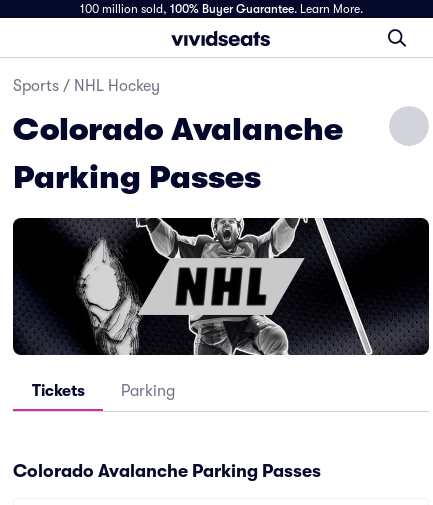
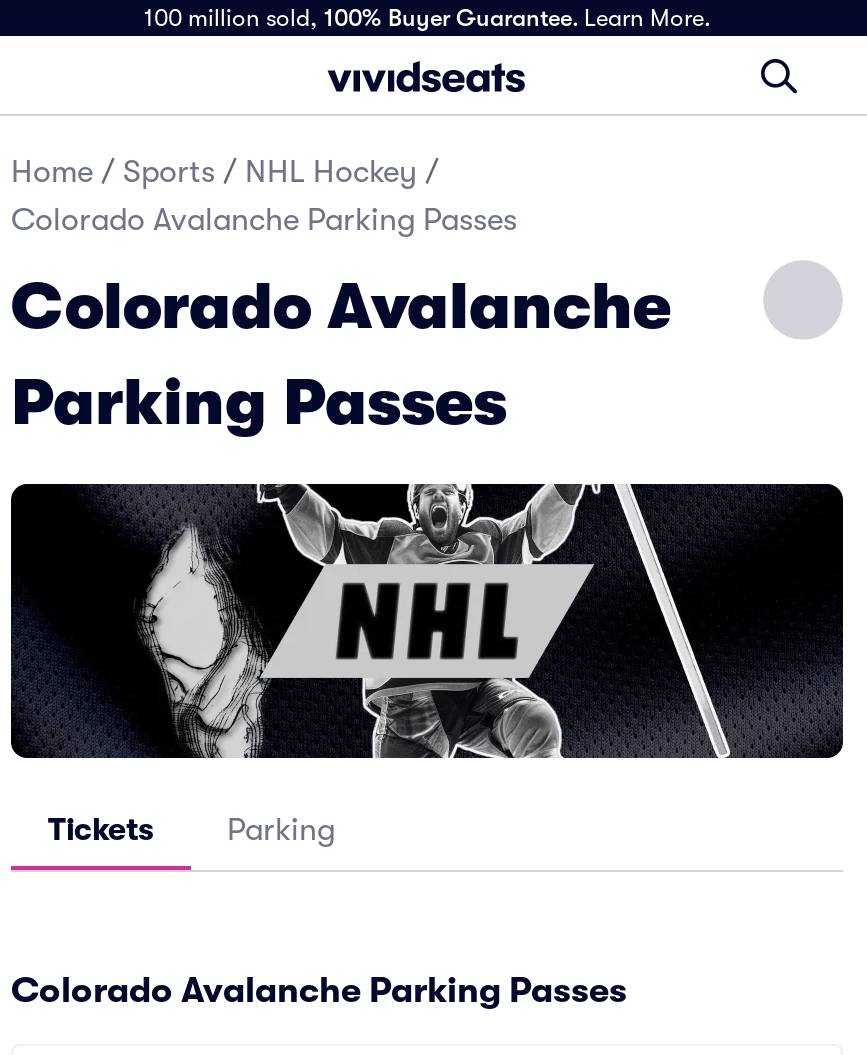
- Sports / NHL Hockey
+ Home / Sports / NHL Hockey /
+ Colorado Avalanche Parking Passes
